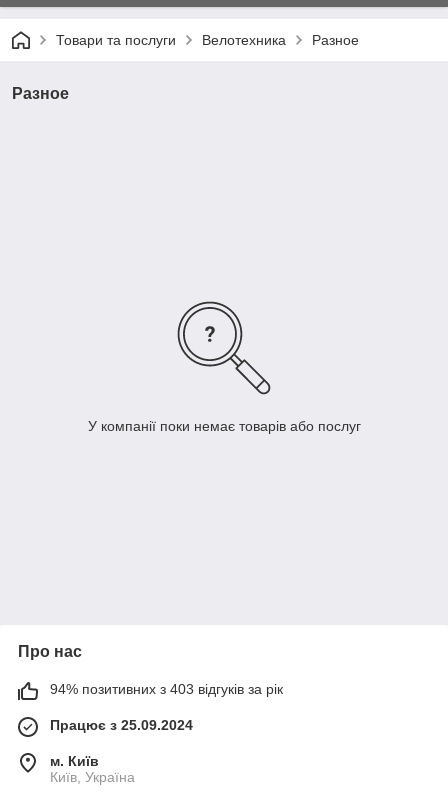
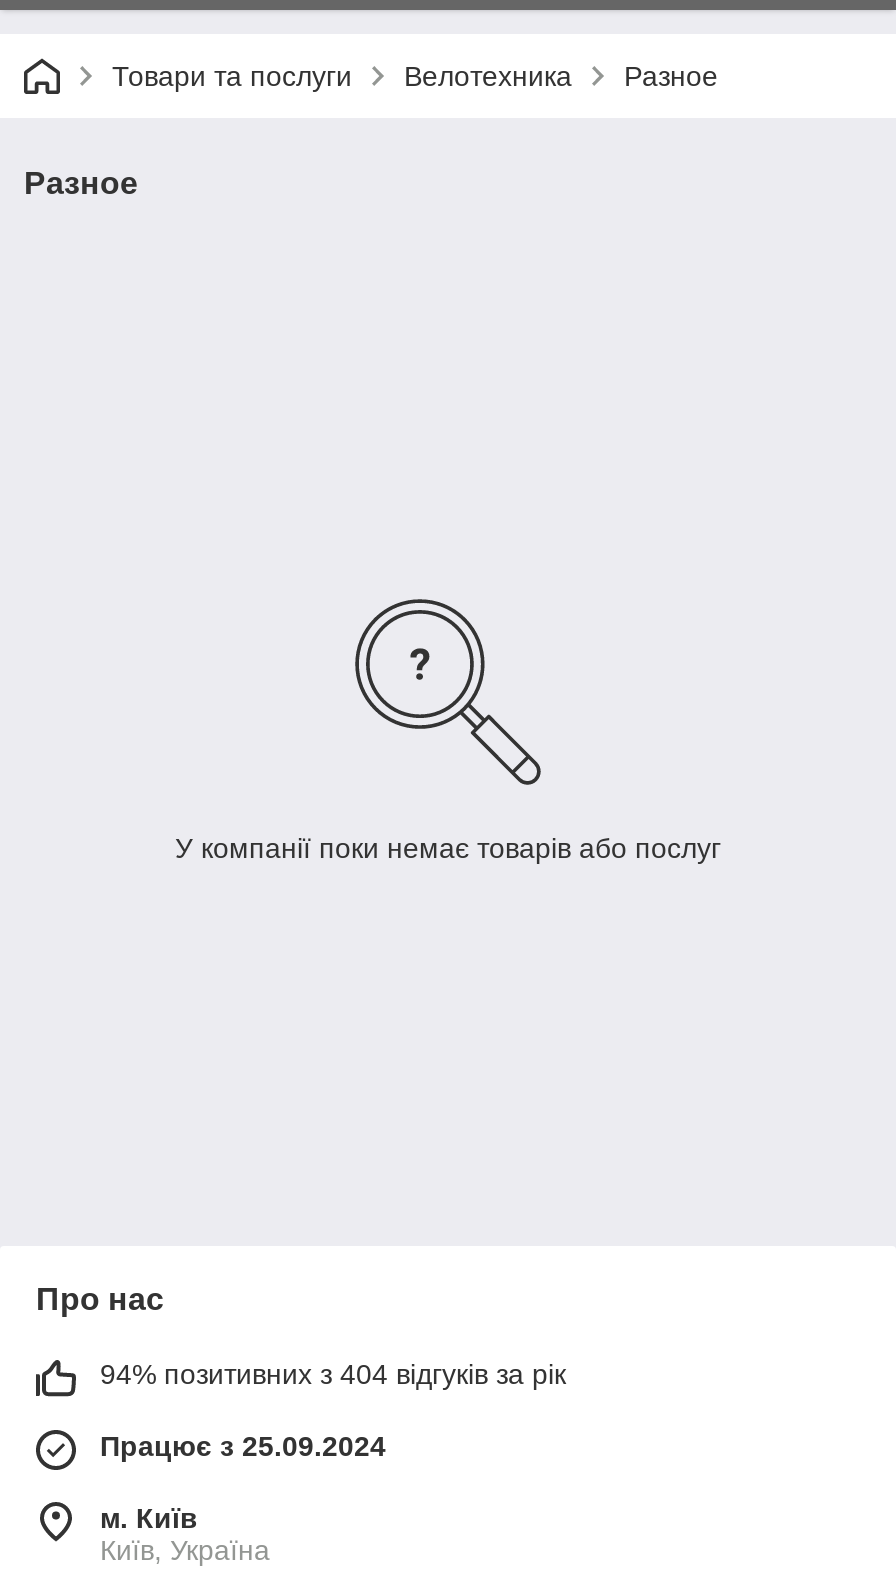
- 94% позитивних з 403 відгуків за рік
+ 94% позитивних з 404 відгуків за рік
